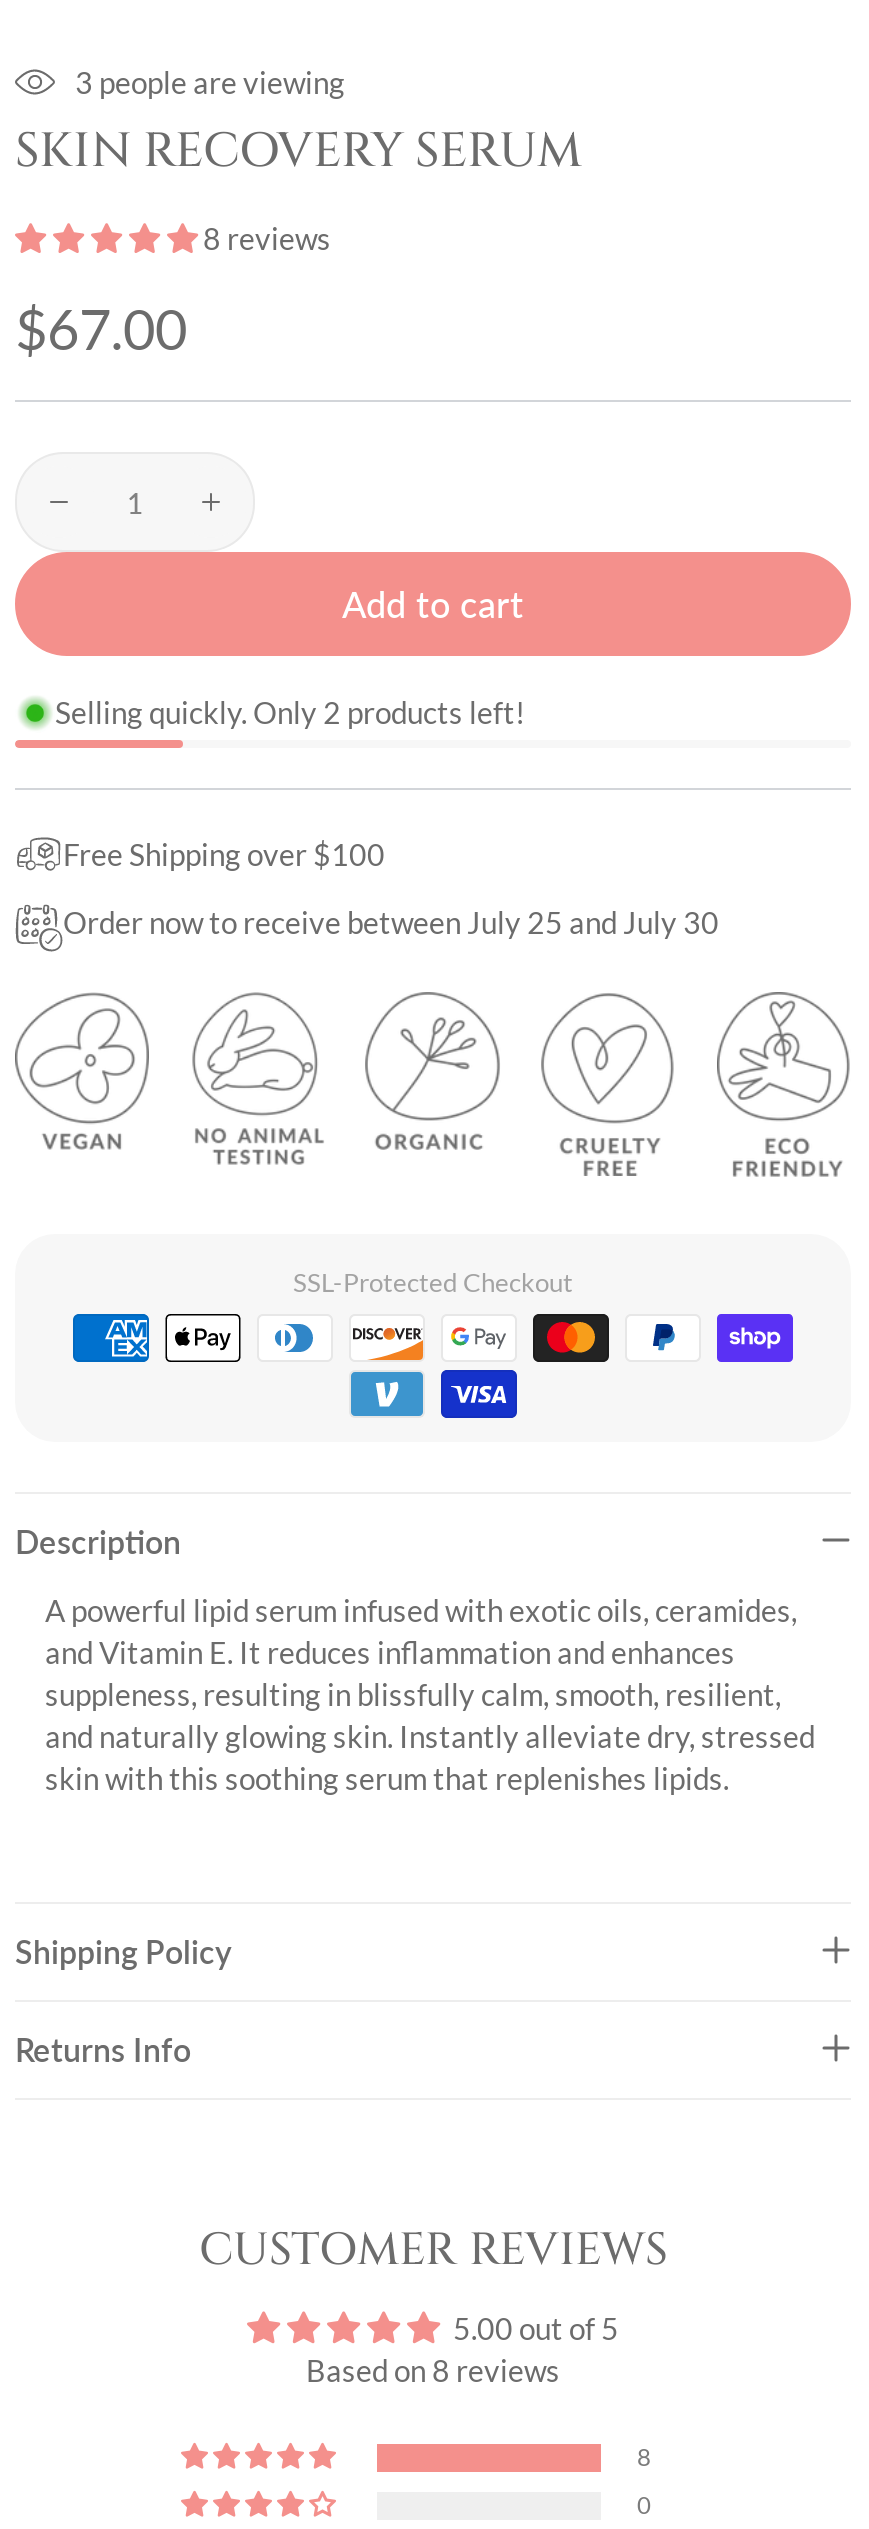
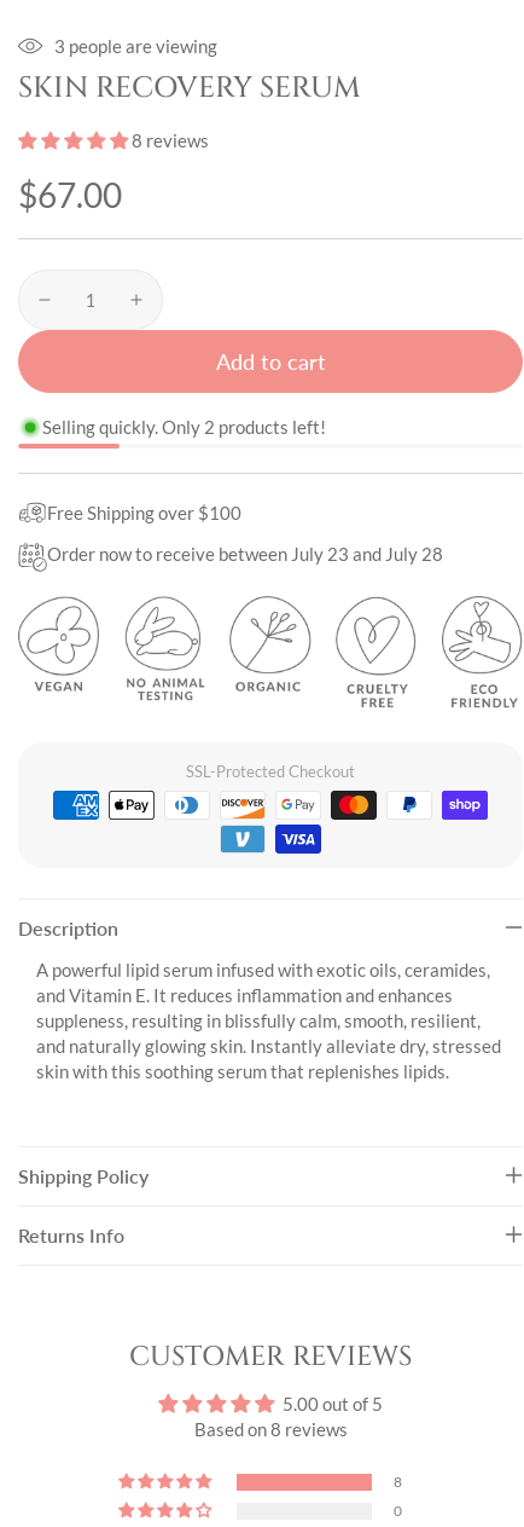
- Order now to receive between July 25 and July 30
+ Order now to receive between July 23 and July 28
